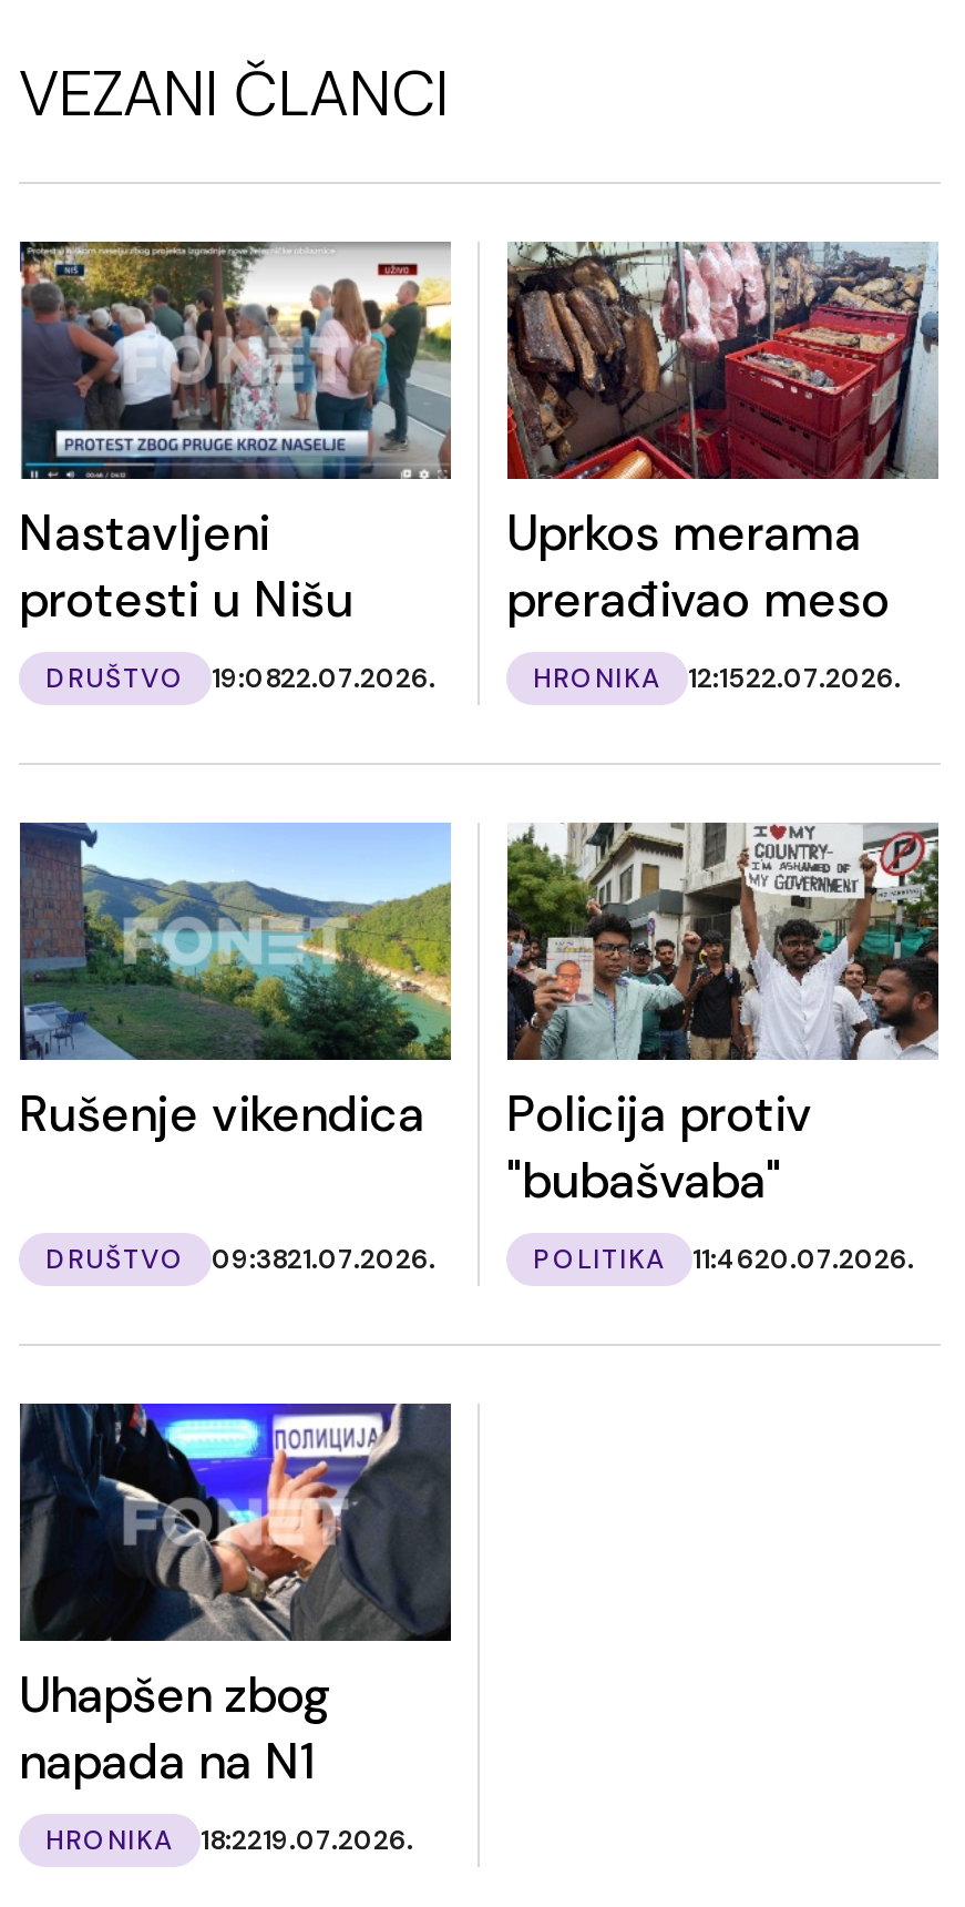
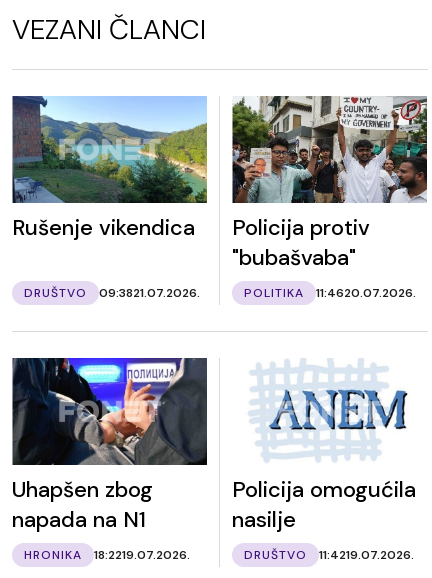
- [image]
- Nastavljeni
- protesti u Nišu
- DRUŠTVO
- 19:0822.07.2026.

- [image]
- Uprkos merama
- prerađivao meso
- HRONIKA
- 12:1522.07.2026.

+ [image]
+ Policija omogućila
+ nasilje
+ DRUŠTVO
+ 11:4219.07.2026.
